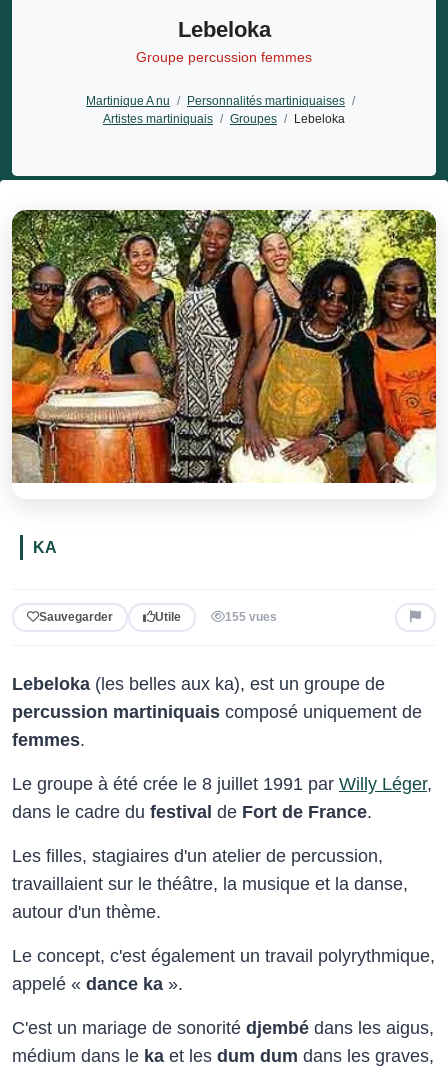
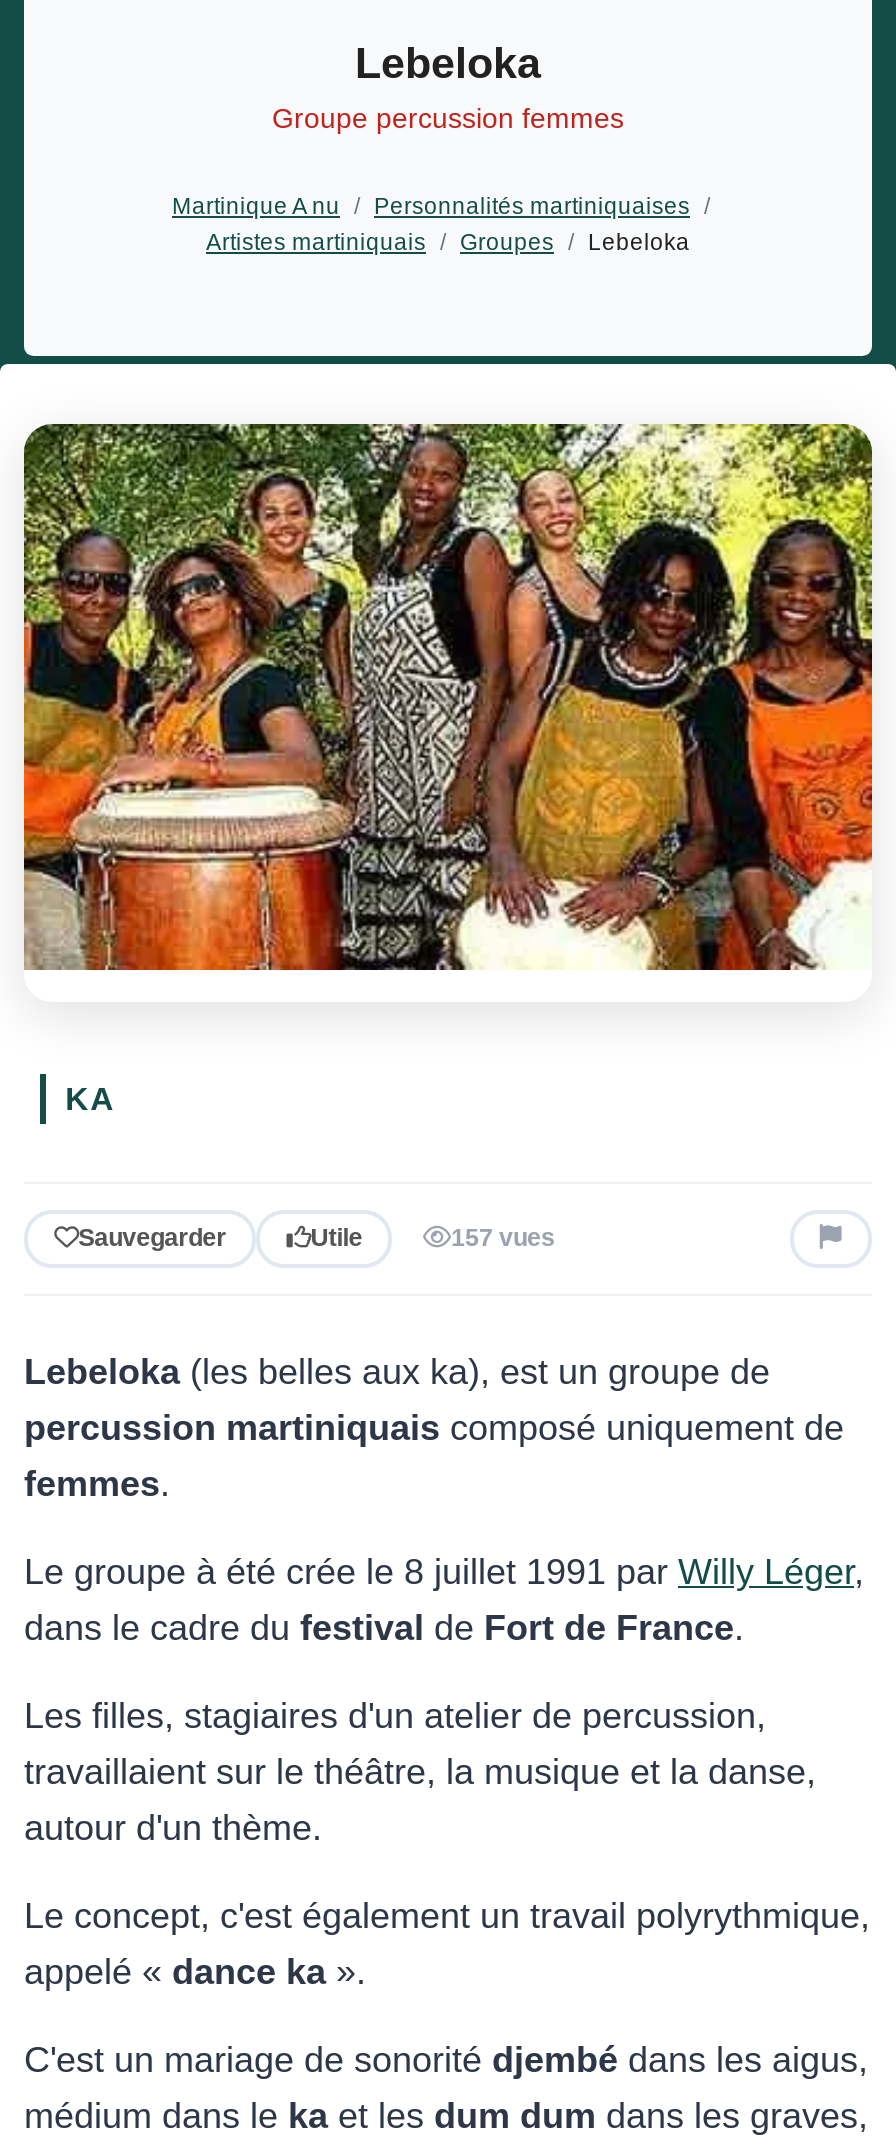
- 155 vues
+ 157 vues
